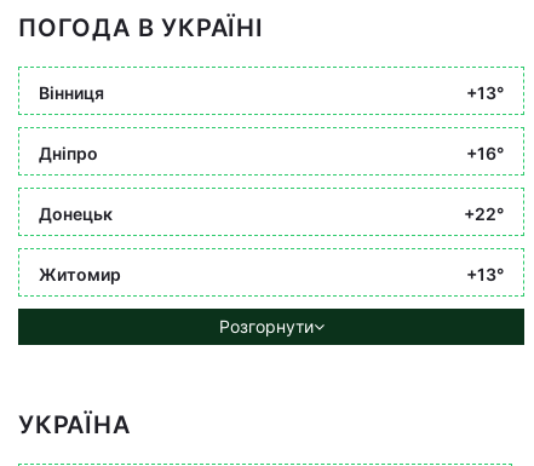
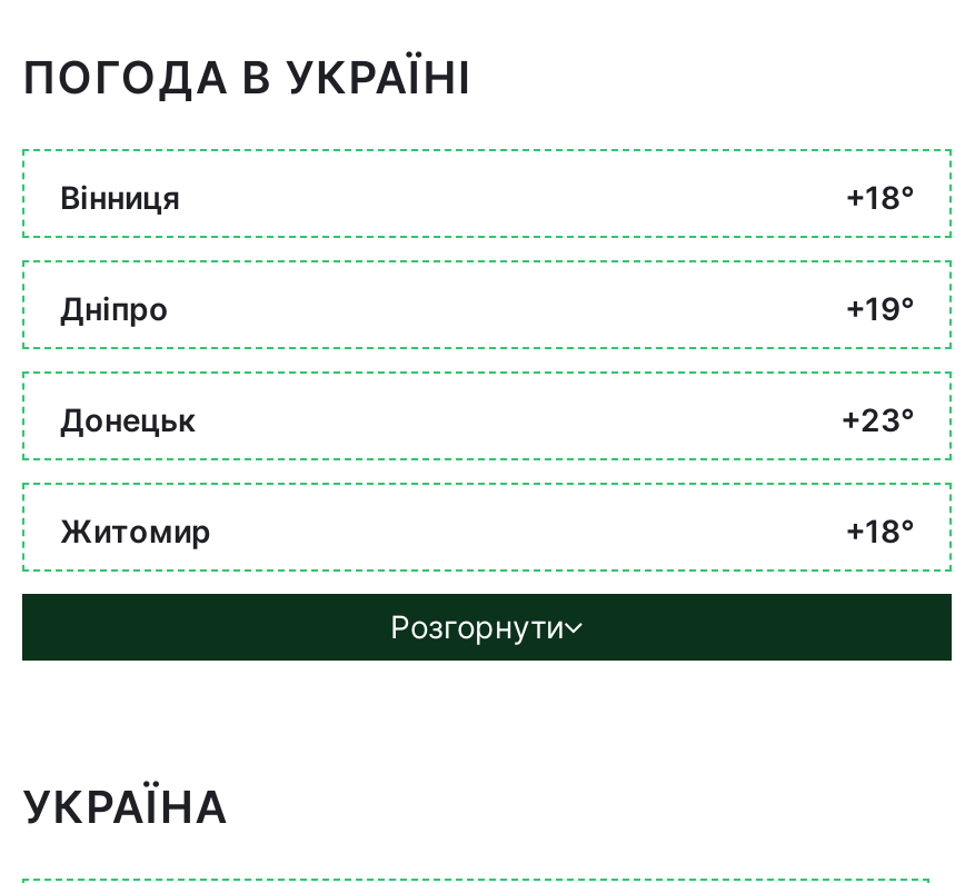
- +13°
+ +18°

- +16°
+ +19°

- +22°
+ +23°

- +13°
+ +18°
